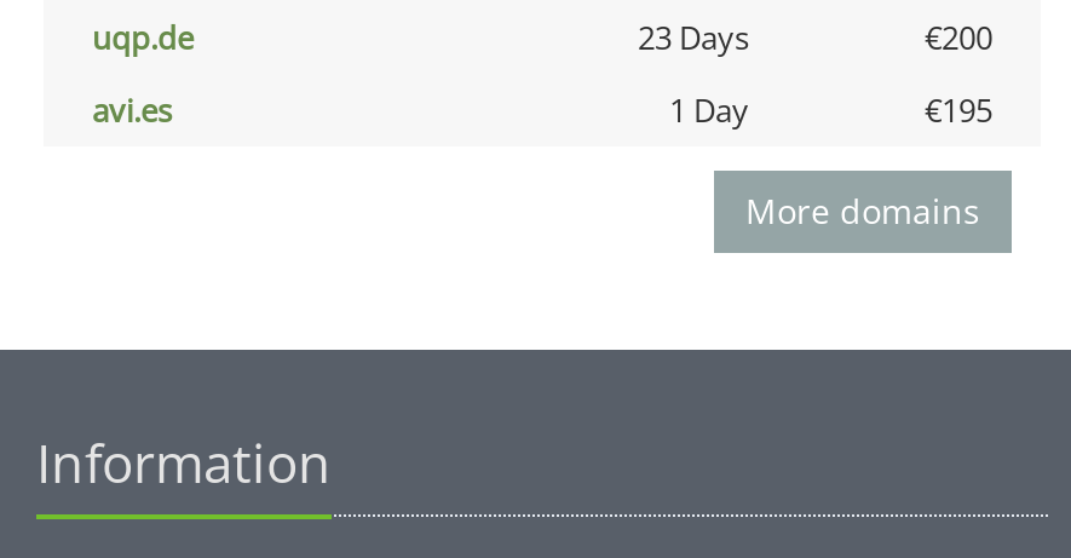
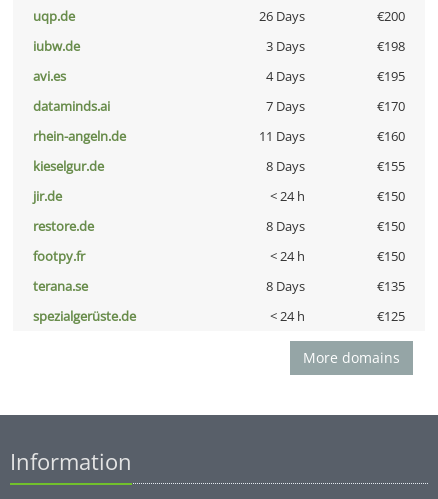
- 23 Days
+ 26 Days

+ iubw.de
+ 3 Days
+ €198

- 1 Day
+ 4 Days

+ dataminds.ai
+ 7 Days
+ €170
+ rhein-angeln.de
+ 11 Days
+ €160
+ kieselgur.de
+ 8 Days
+ €155
+ jir.de
+ < 24 h
+ €150
+ restore.de
+ 8 Days
+ €150
+ footpy.fr
+ < 24 h
+ €150
+ terana.se
+ 8 Days
+ €135
+ spezialgerüste.de
+ < 24 h
+ €125
